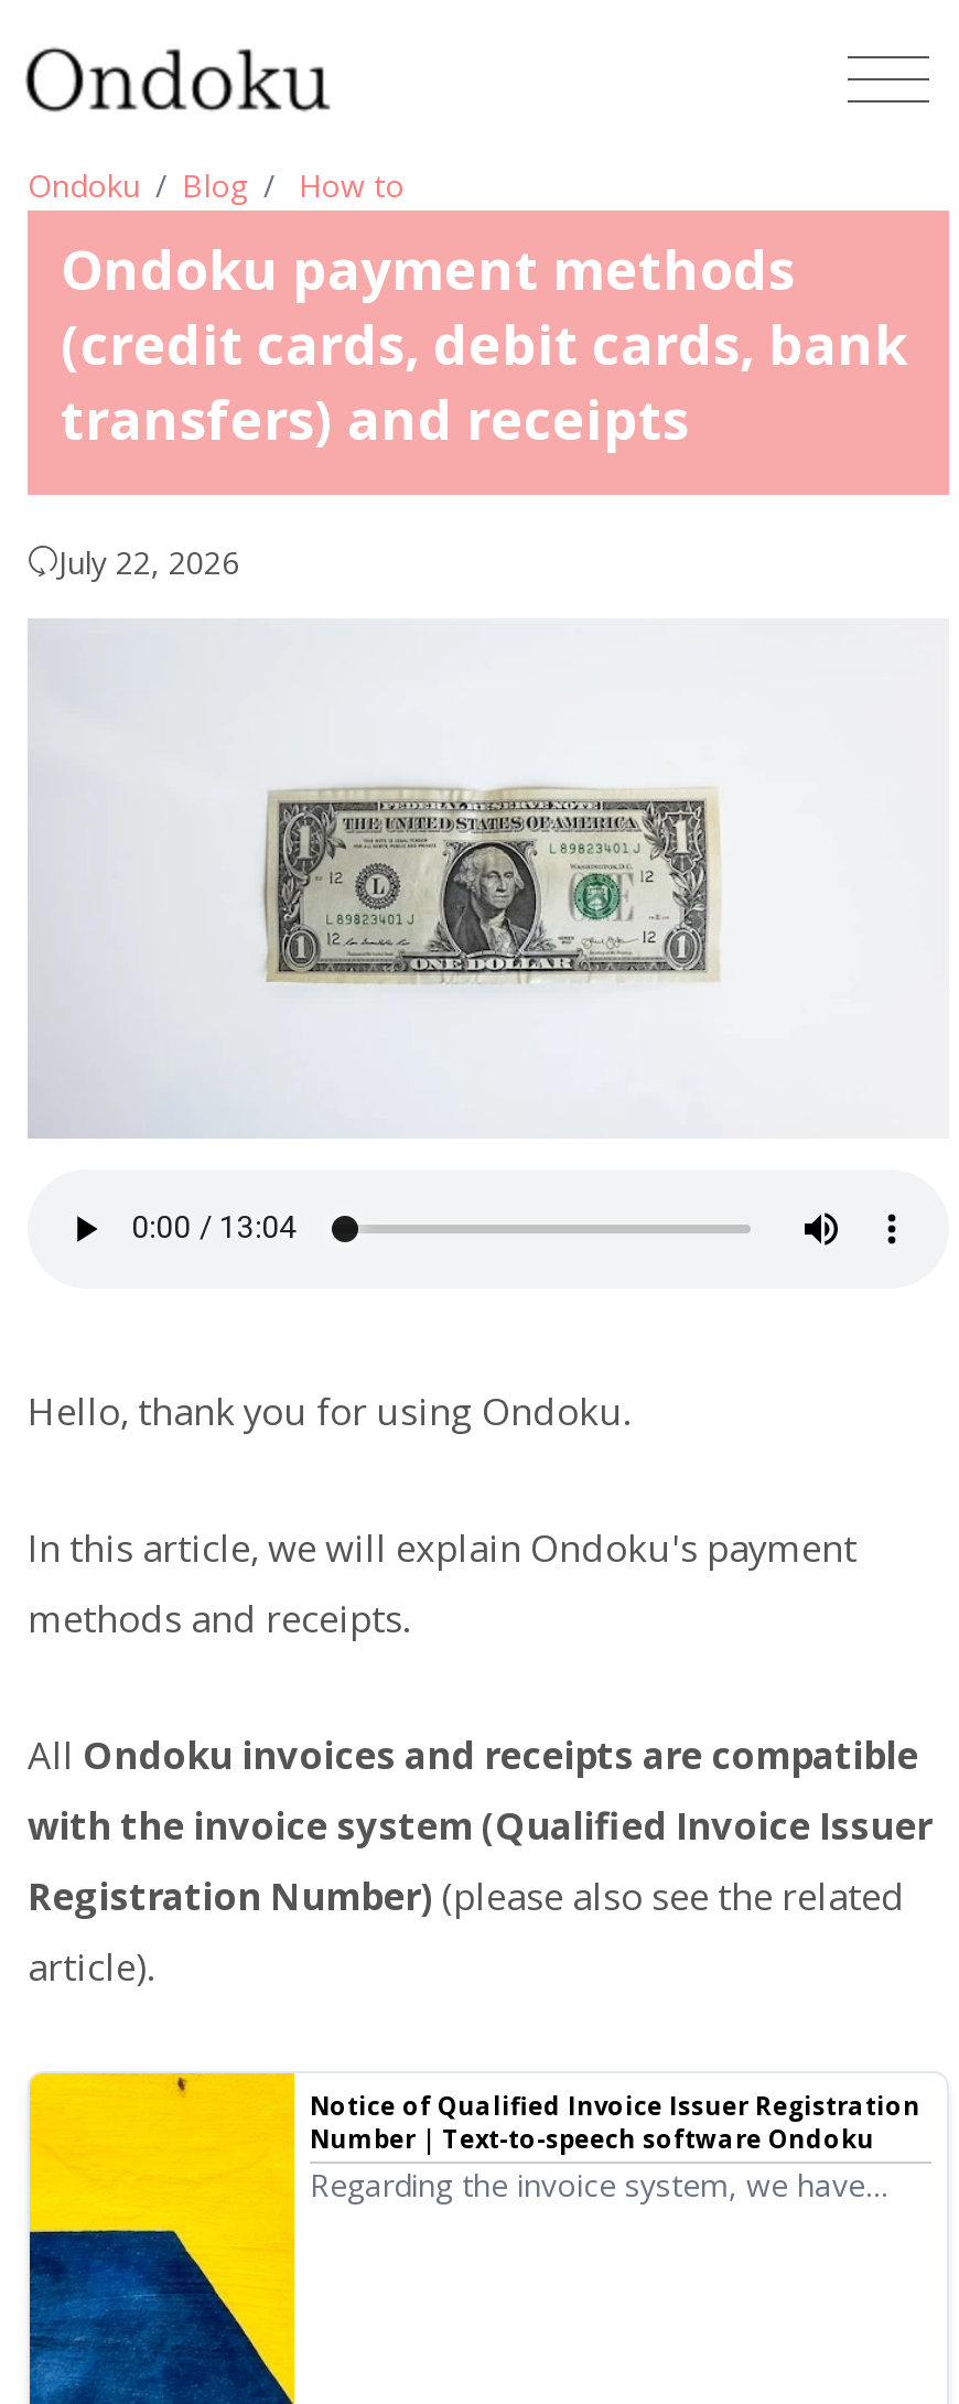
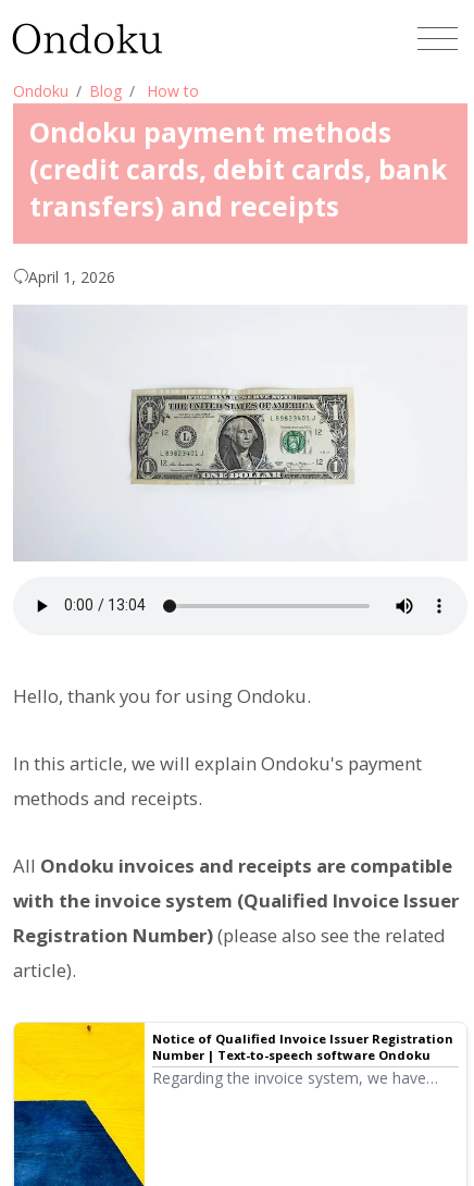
- July 22, 2026
+ April 1, 2026
